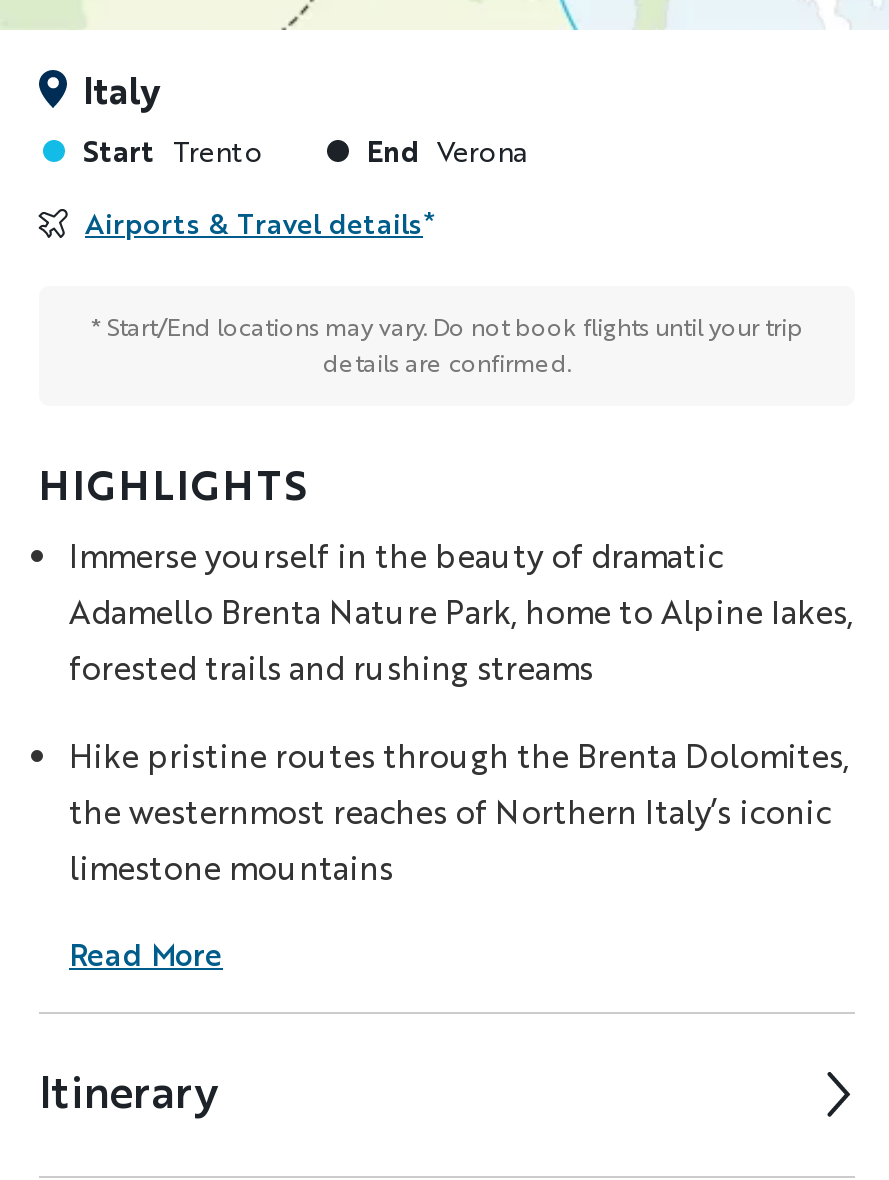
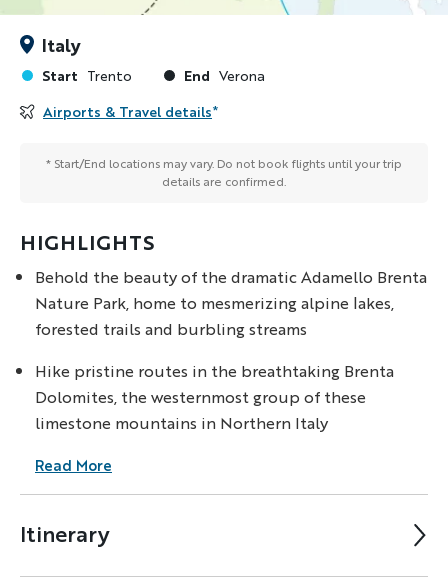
- Immerse yourself in the beauty of dramatic
- Adamello Brenta Nature Park, home to Alpine lakes,
- forested trails and rushing streams
+ Behold the beauty of the dramatic Adamello Brenta
+ Nature Park, home to mesmerizing alpine lakes,
+ forested trails and burbling streams

- Hike pristine routes through the Brenta Dolomites,
- the westernmost reaches of Northern Italy’s iconic
- limestone mountains
+ Hike pristine routes in the breathtaking Brenta
+ Dolomites, the westernmost group of these
+ limestone mountains in Northern Italy
